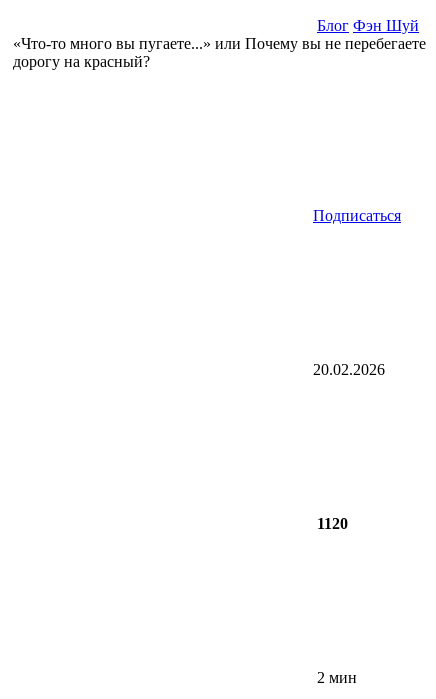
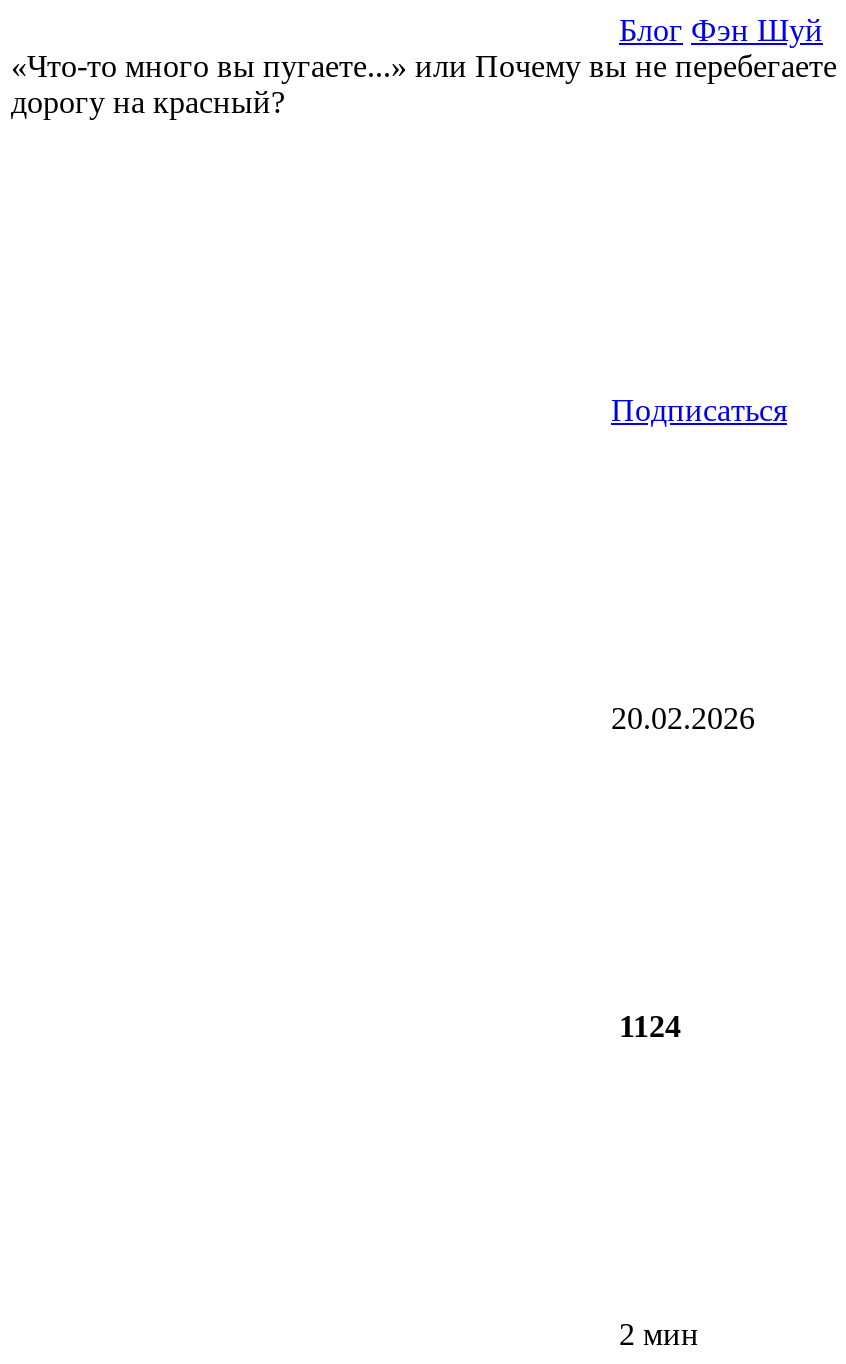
- 1120
+ 1124
